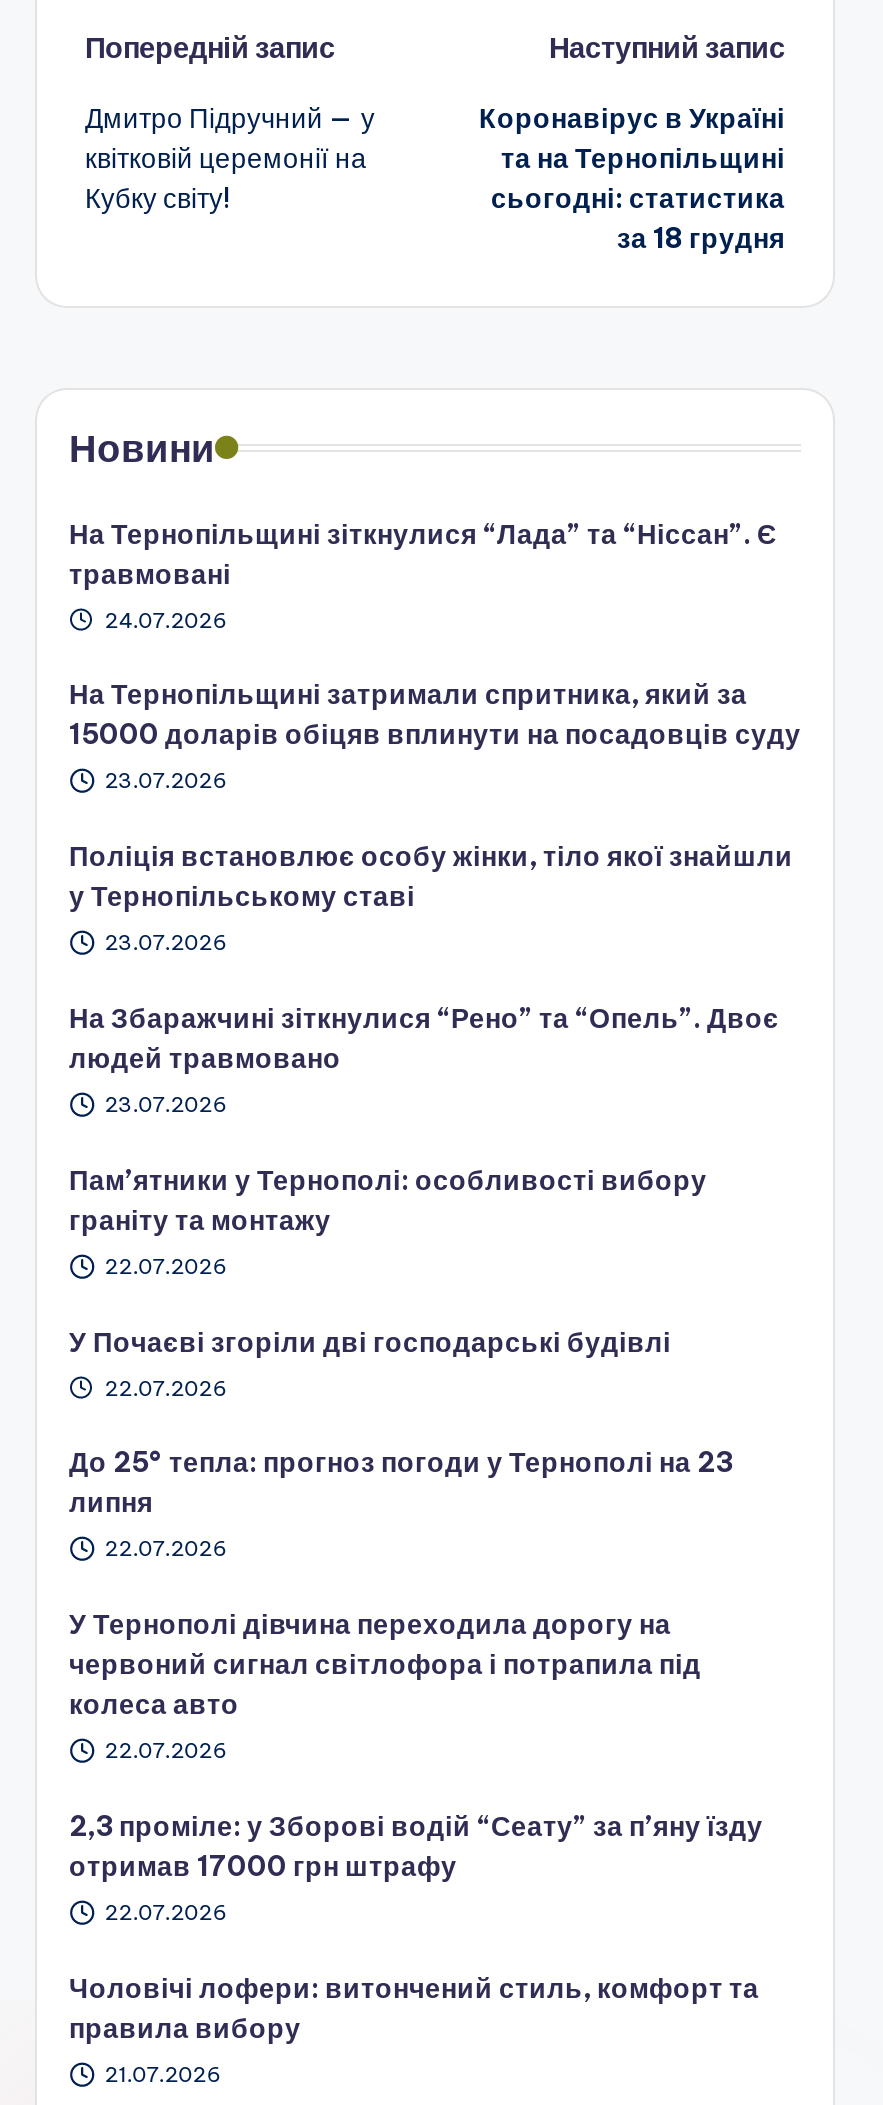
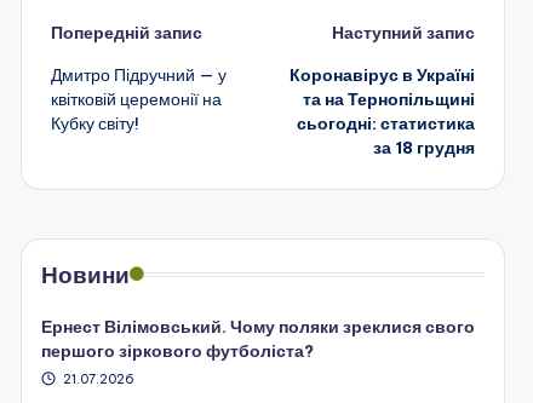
- На Тернопільщині зіткнулися “Лада” та “Ніссан”. Є
- травмовані
- 24.07.2026
- На Тернопільщині затримали спритника, який за
- 15000 доларів обіцяв вплинути на посадовців суду
- 23.07.2026
- Поліція встановлює особу жінки, тіло якої знайшли
- у Тернопільському ставі
- 23.07.2026
- На Збаражчині зіткнулися “Рено” та “Опель”. Двоє
- людей травмовано
- 23.07.2026
- Пам’ятники у Тернополі: особливості вибору
- граніту та монтажу
- 22.07.2026
- У Почаєві згоріли дві господарські будівлі
- 22.07.2026
- До 25° тепла: прогноз погоди у Тернополі на 23
- липня
- 22.07.2026
- У Тернополі дівчина переходила дорогу на
- червоний сигнал світлофора і потрапила під
- колеса авто
- 22.07.2026
- 2,3 проміле: у Зборові водій “Сеату” за п’яну їзду
- отримав 17000 грн штрафу
- 22.07.2026
- Чоловічі лофери: витончений стиль, комфорт та
- правила вибору
+ Ернест Вілімовський. Чому поляки зреклися свого
+ першого зіркового футболіста?
